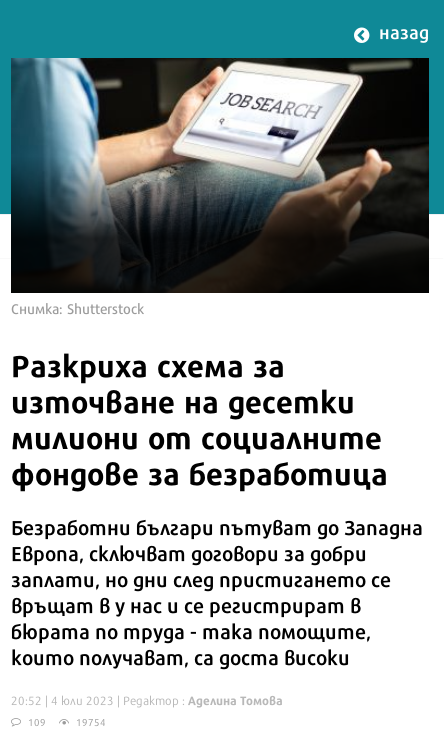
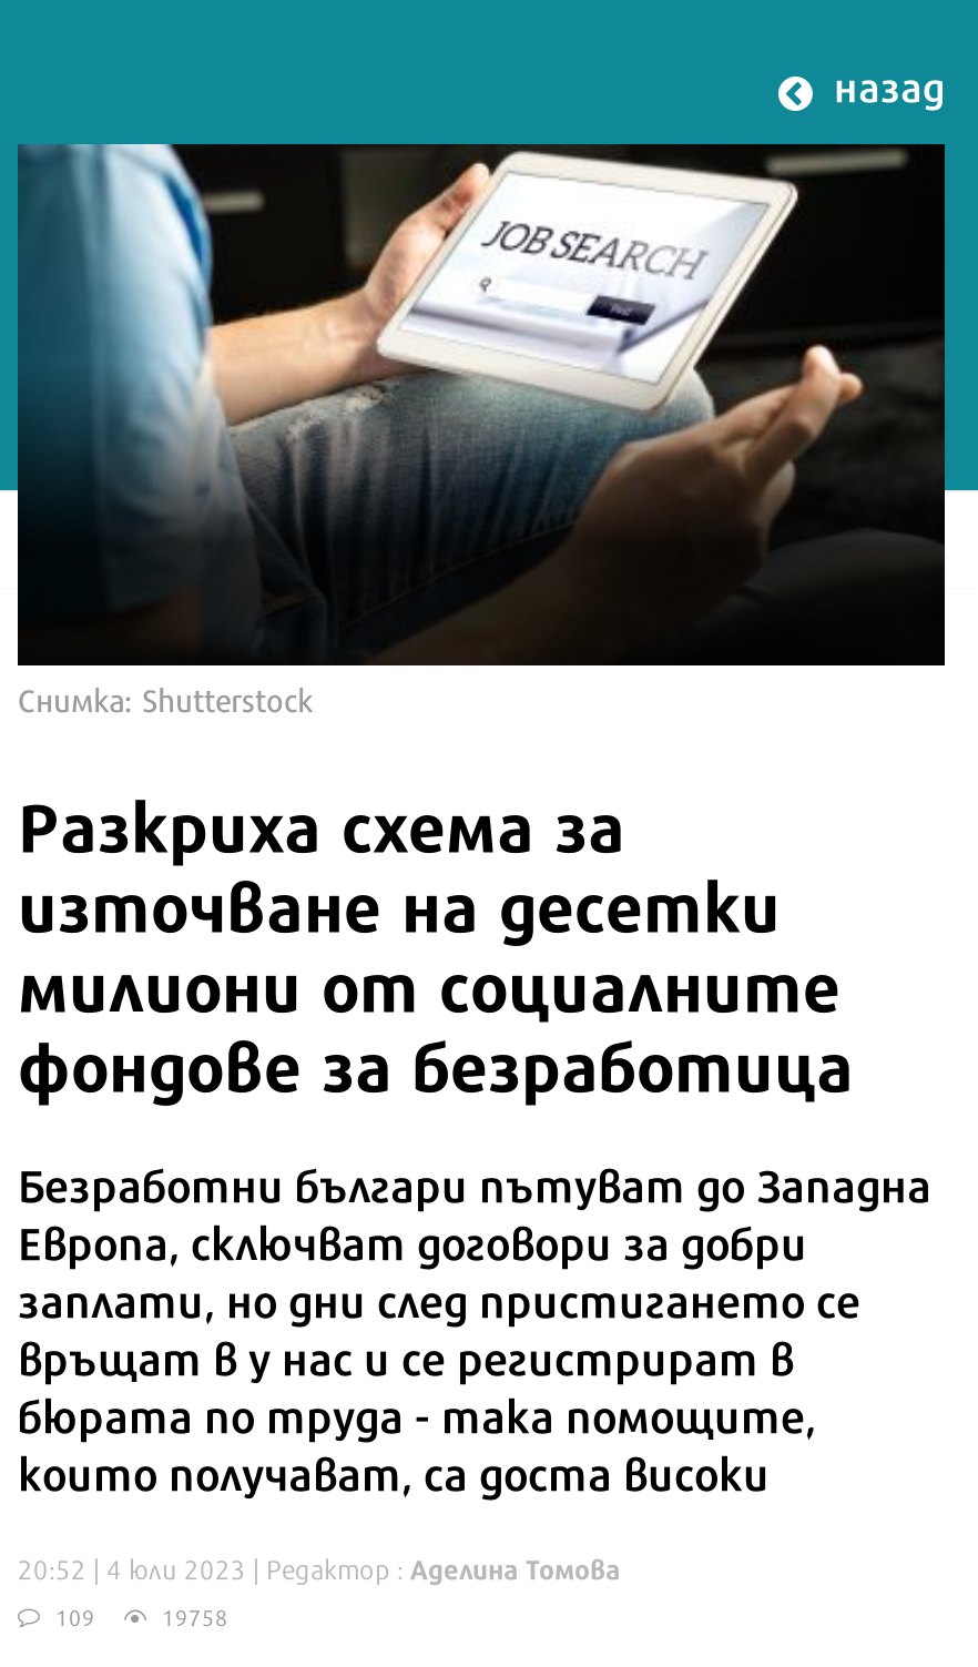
- 109 19754
+ 109 19758
